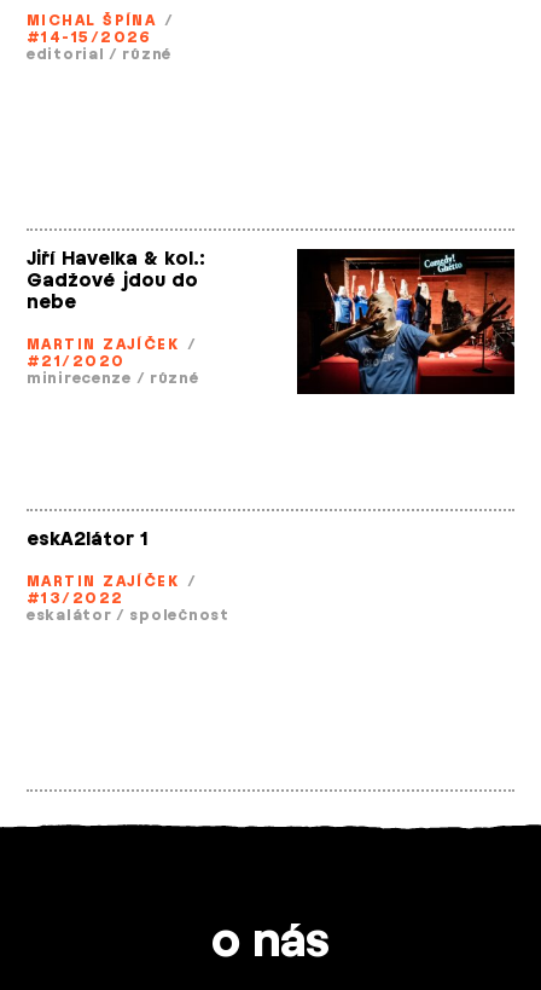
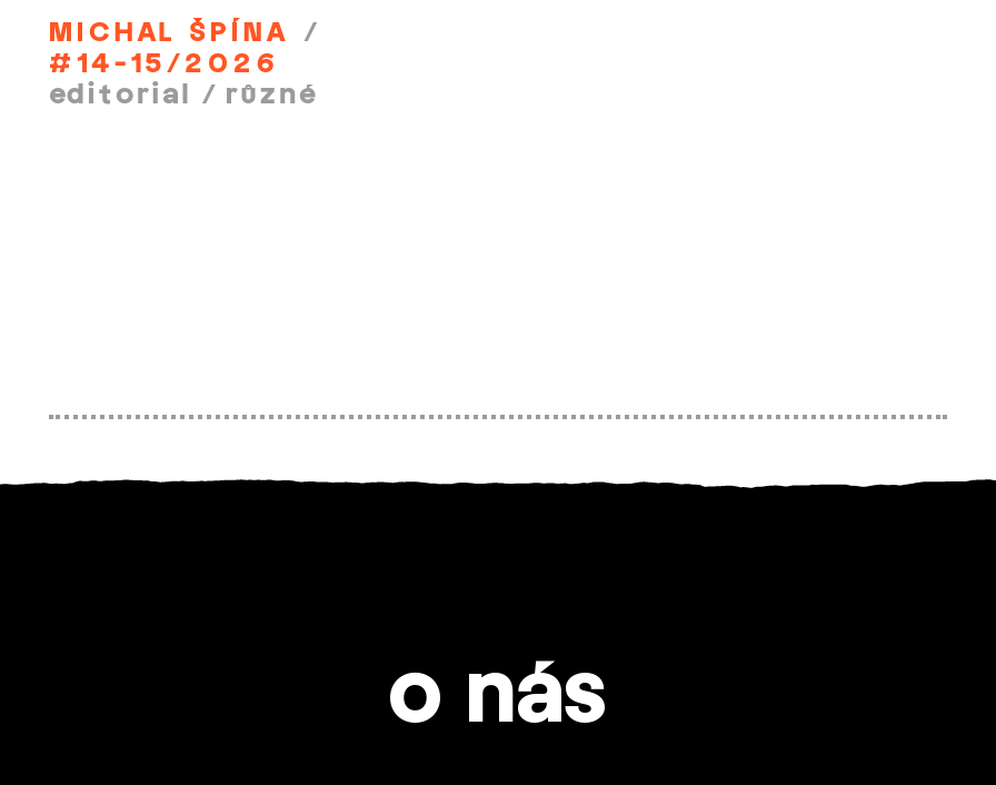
- Jiří Havelka & kol.:
- Gadžové jdou do
- nebe
- MARTIN ZAJÍČEK /
- #21/2020
- minirecenze / různé

- [image]

- eskA2látor 1
- MARTIN ZAJÍČEK /
- #13/2022
- eskalátor / společnost
